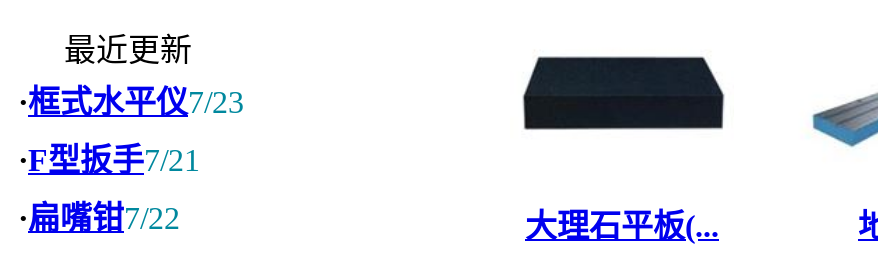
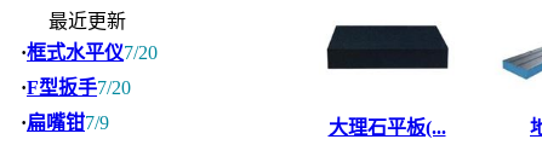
- ·框式水平仪7/23
+ ·框式水平仪7/20

- ·F型扳手7/21
+ ·F型扳手7/20

- ·扁嘴钳7/22
+ ·扁嘴钳7/9
